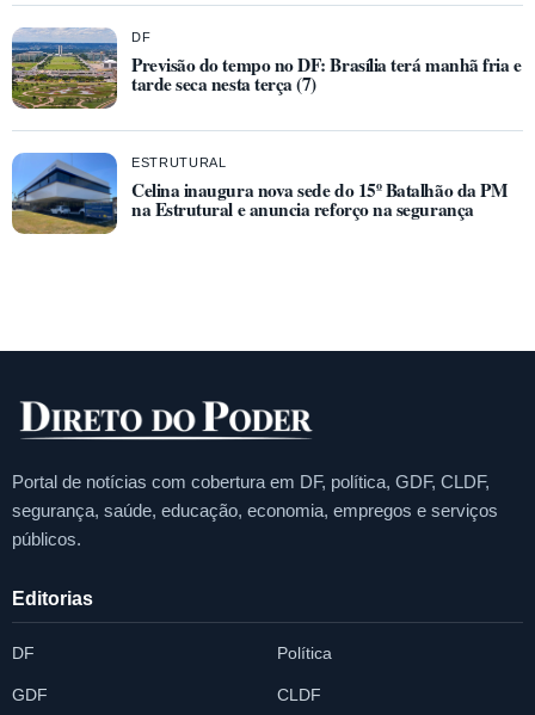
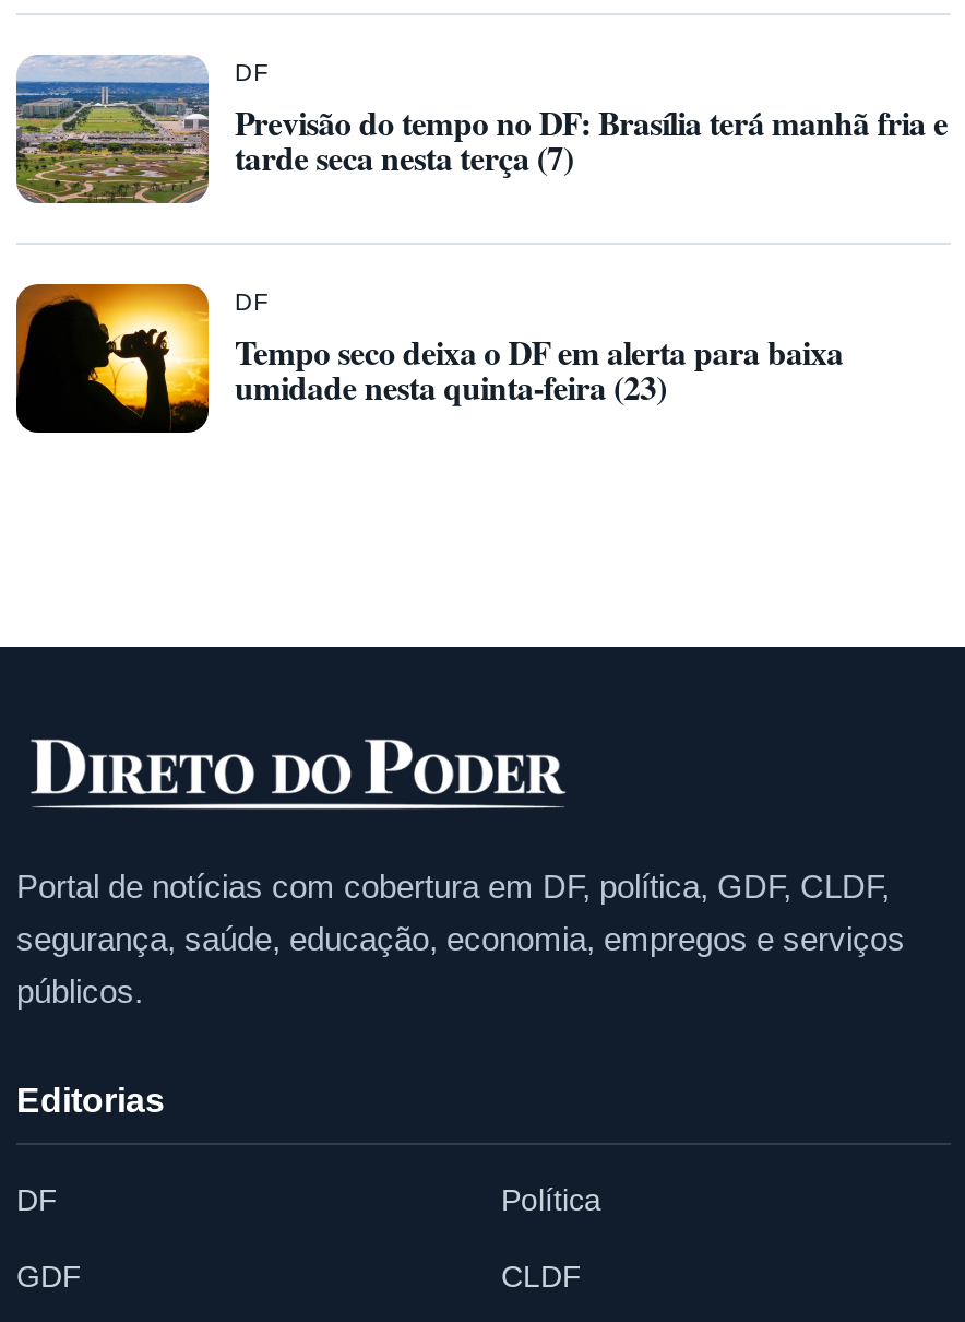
- [image]
- ESTRUTURAL
- Celina inaugura nova sede do 15º Batalhão da PM
- na Estrutural e anuncia reforço na segurança
+ [image]
+ DF
+ Tempo seco deixa o DF em alerta para baixa
+ umidade nesta quinta-feira (23)
